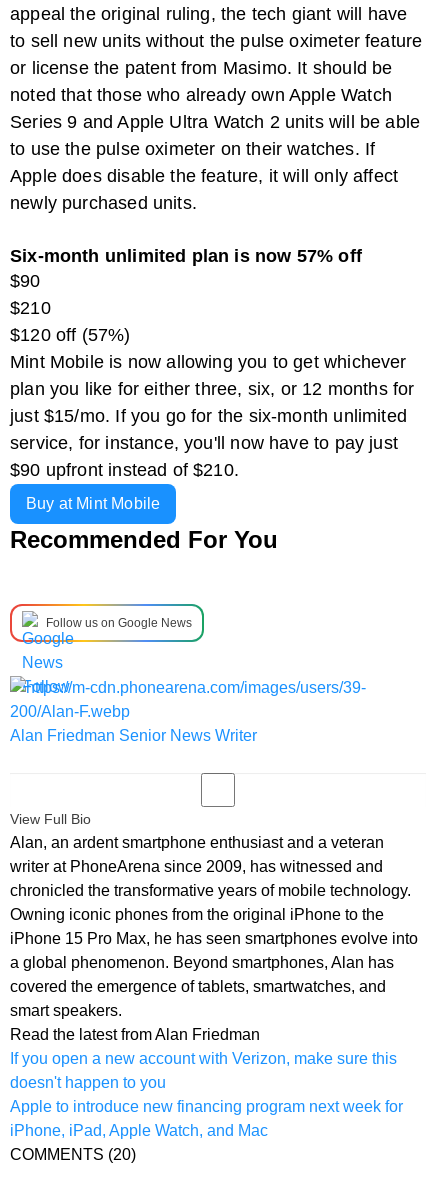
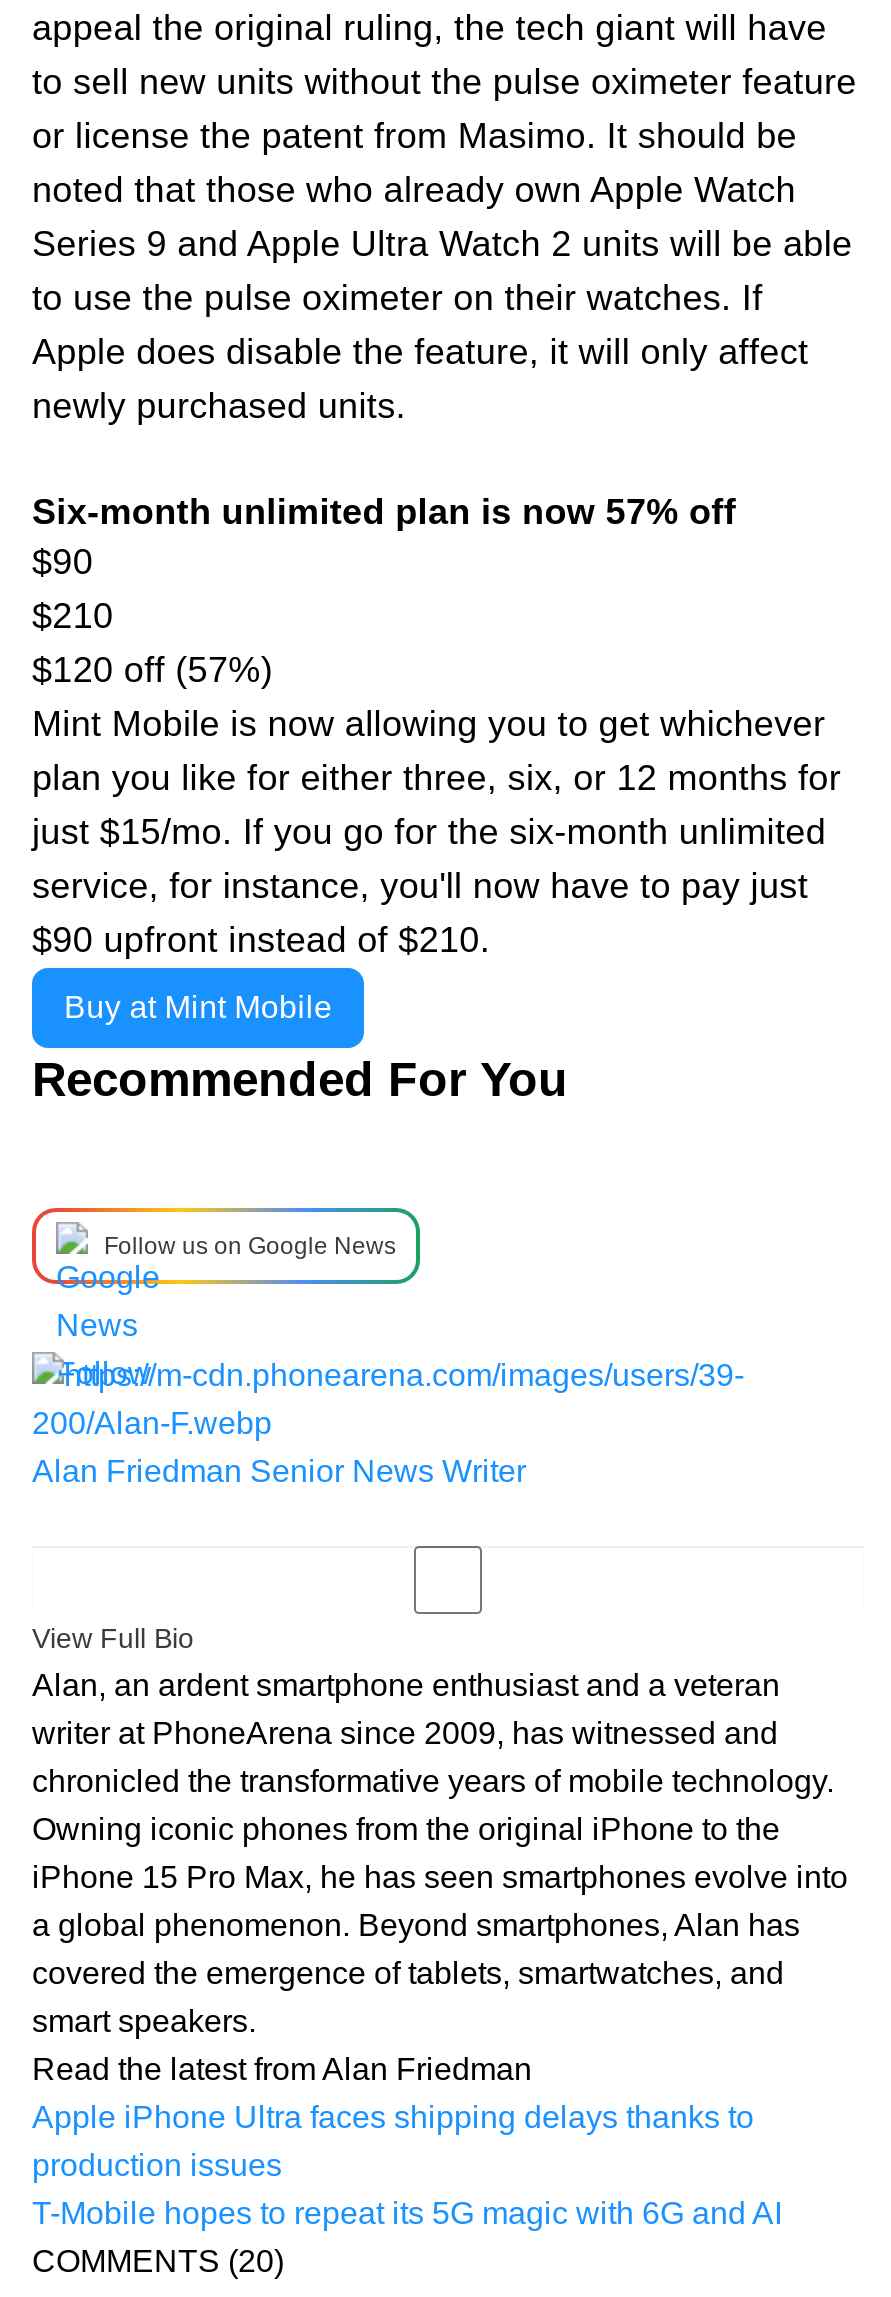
- If you open a new account with Verizon, make sure this
- doesn't happen to you
- Apple to introduce new financing program next week for
- iPhone, iPad, Apple Watch, and Mac
+ Apple iPhone Ultra faces shipping delays thanks to
+ production issues
+ T-Mobile hopes to repeat its 5G magic with 6G and AI
